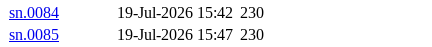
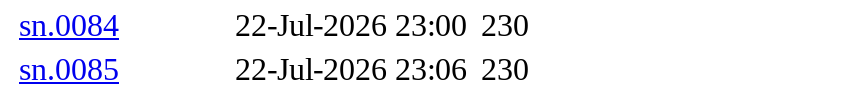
- 19-Jul-2026 15:42 230
+ 22-Jul-2026 23:00 230

- 19-Jul-2026 15:47 230
+ 22-Jul-2026 23:06 230
